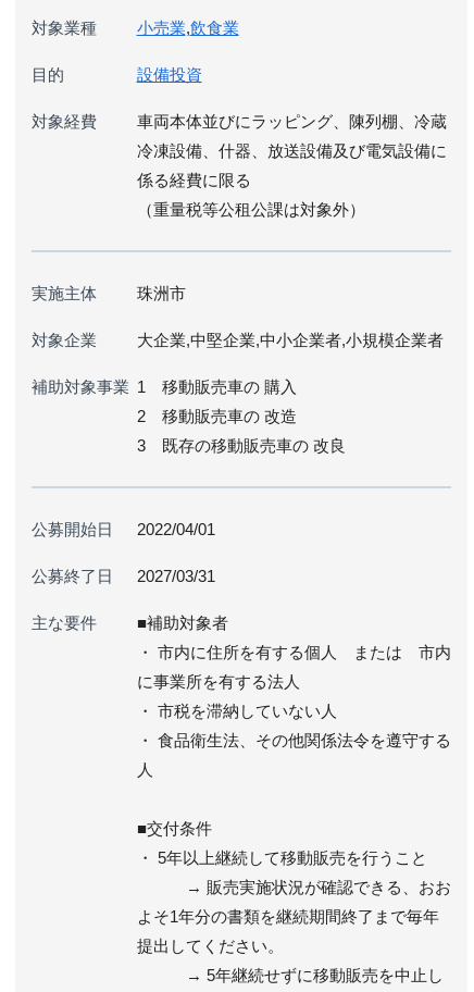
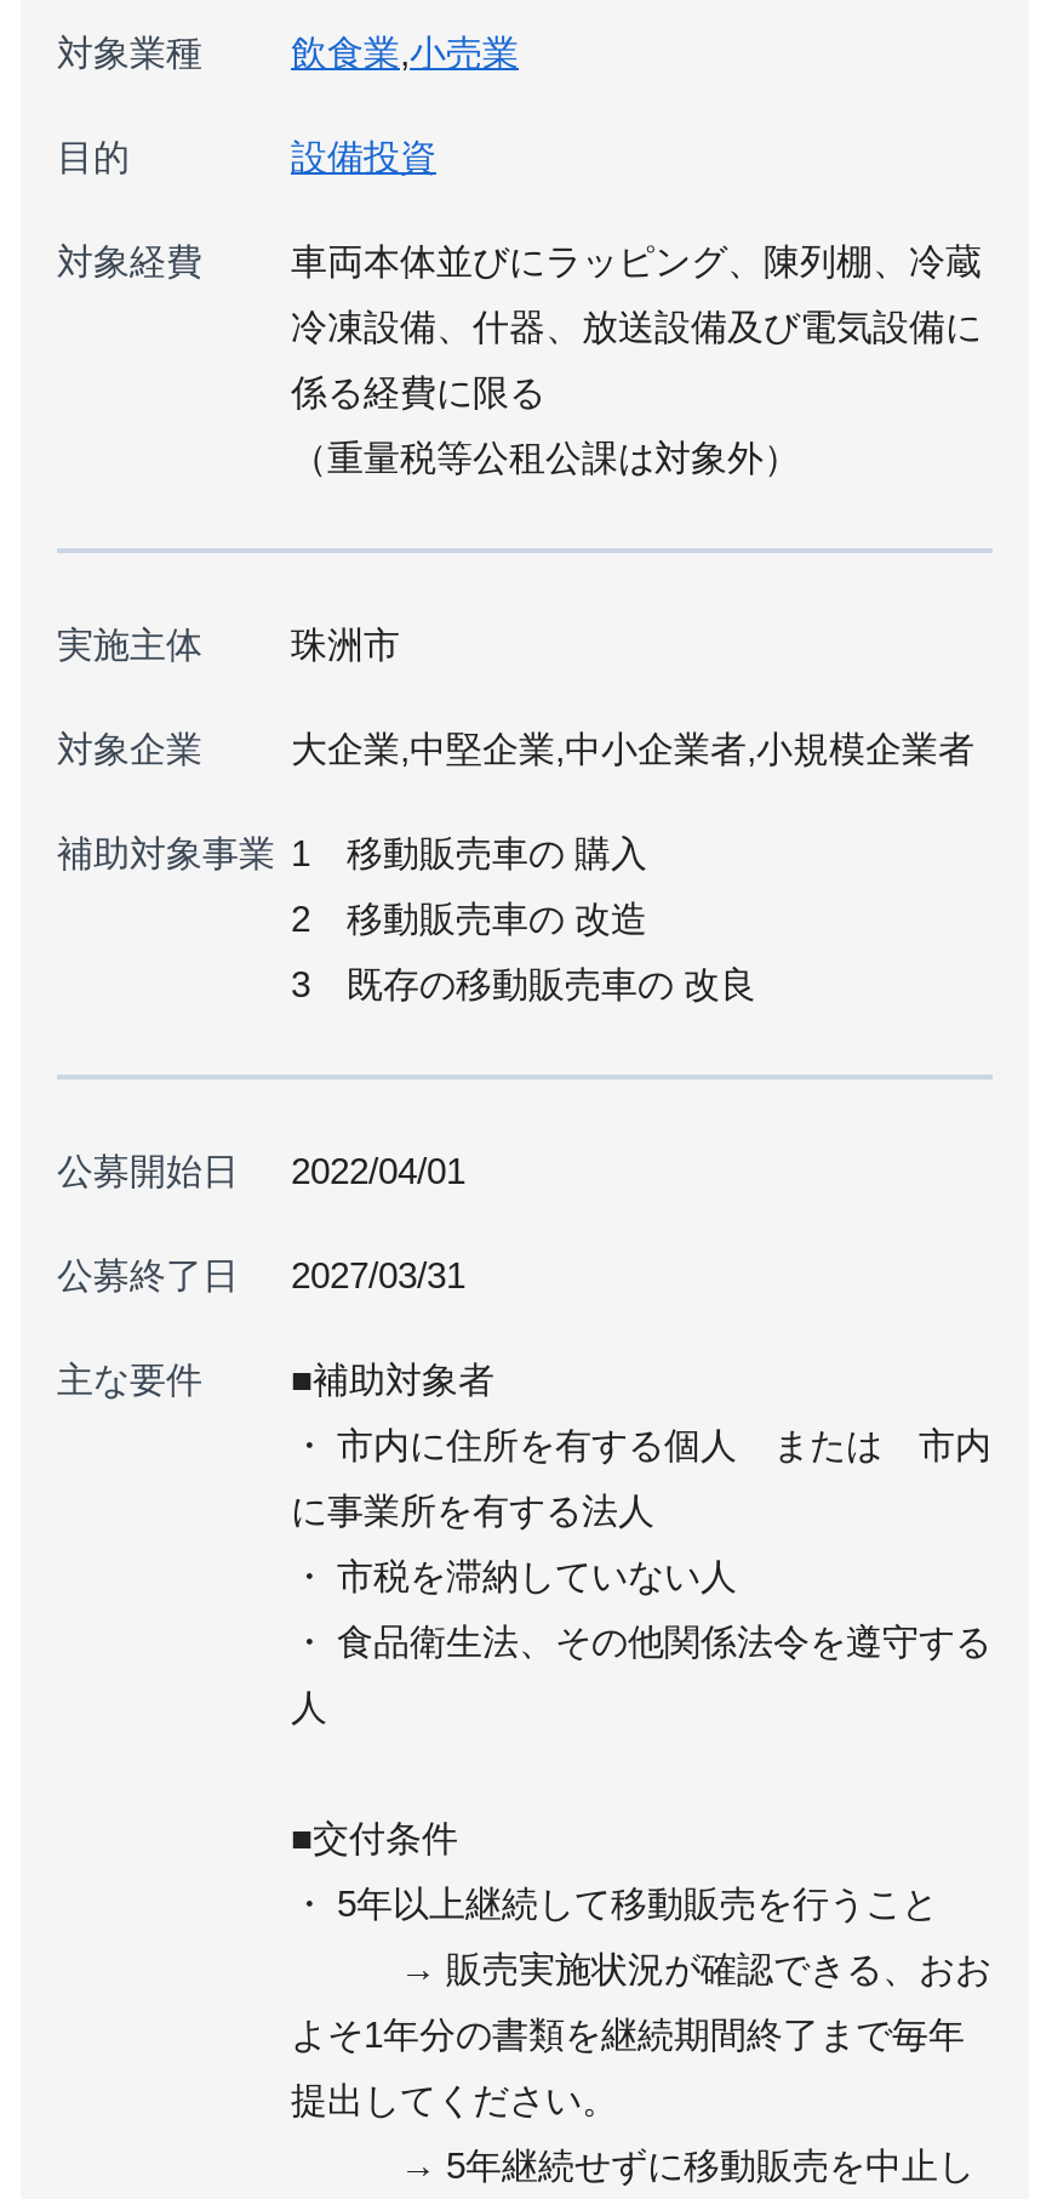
- 小売業,飲食業
+ 飲食業,小売業
